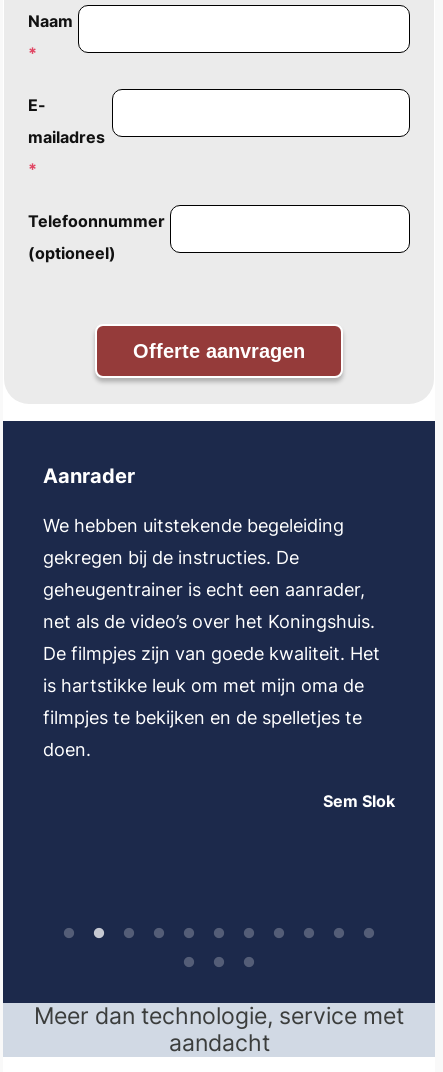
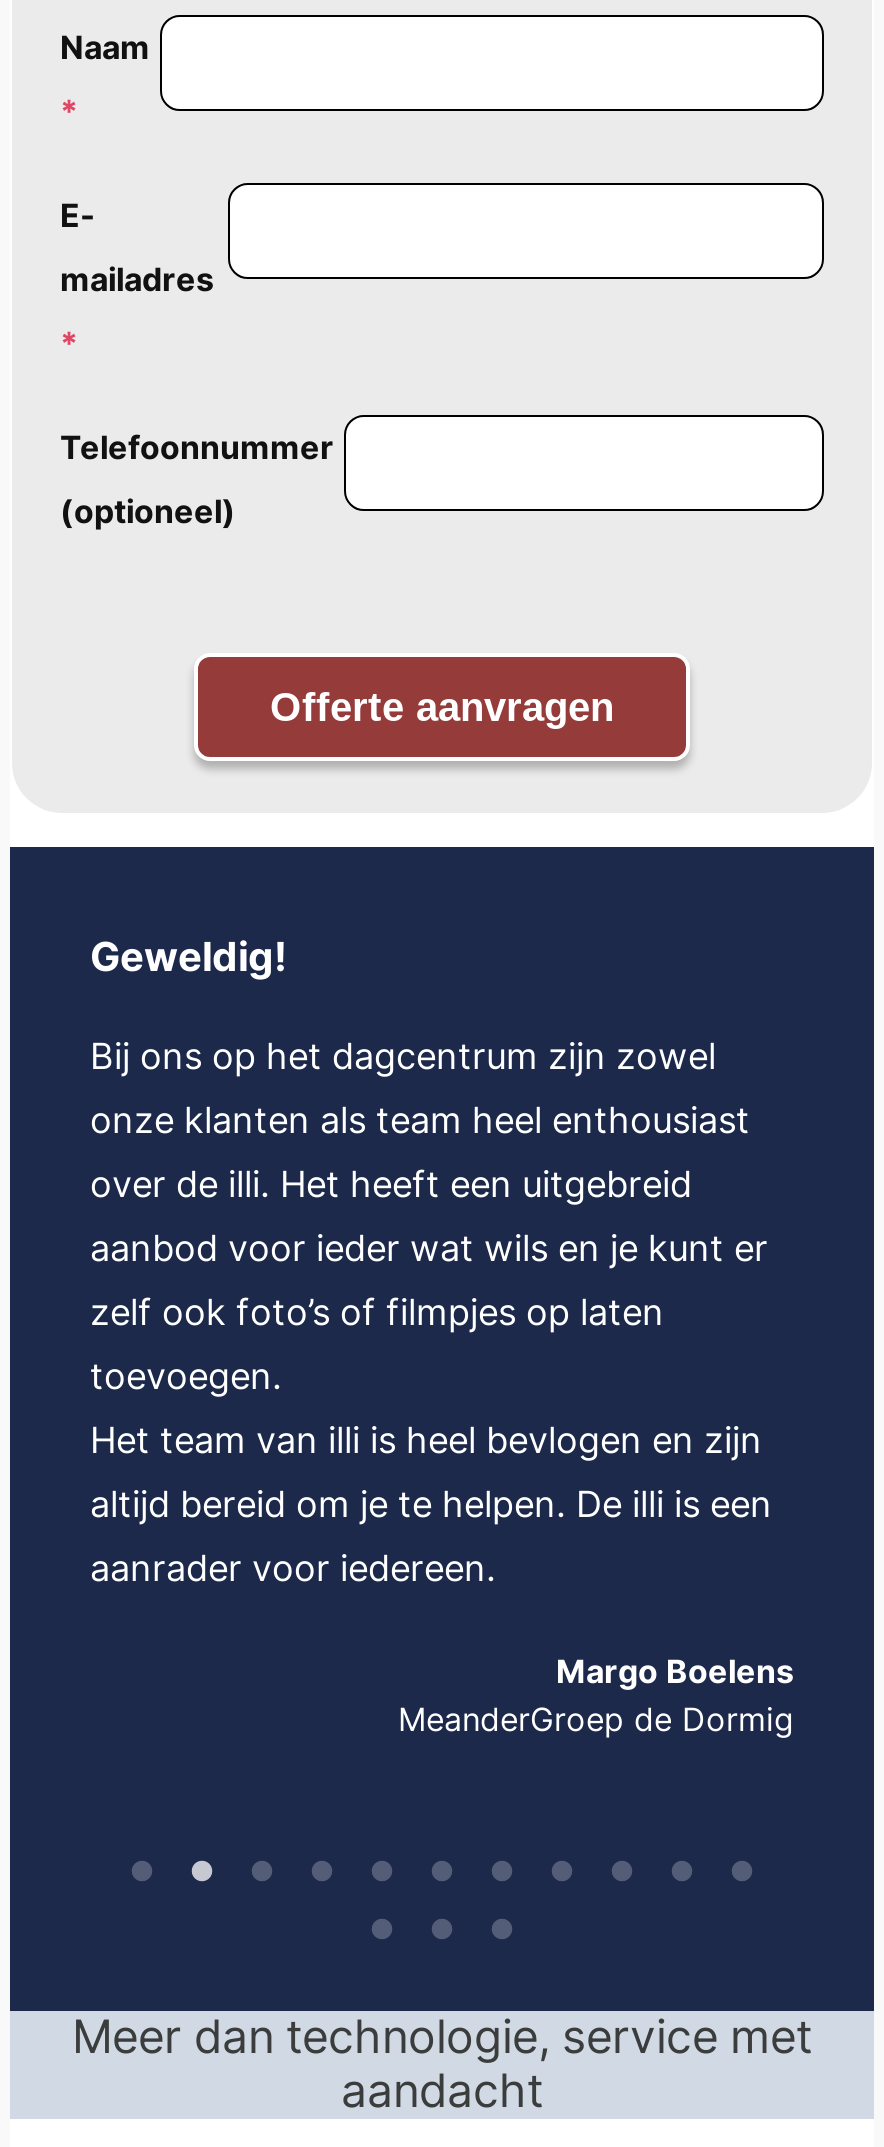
- Aanrader
- We hebben uitstekende begeleiding
- gekregen bij de instructies. De
- geheugentrainer is echt een aanrader,
- net als de video’s over het Koningshuis.
- De filmpjes zijn van goede kwaliteit. Het
- is hartstikke leuk om met mijn oma de
- filmpjes te bekijken en de spelletjes te
- doen.
- Sem Slok
+ Geweldig!
+ Bij ons op het dagcentrum zijn zowel
+ onze klanten als team heel enthousiast
+ over de illi. Het heeft een uitgebreid
+ aanbod voor ieder wat wils en je kunt er
+ zelf ook foto’s of filmpjes op laten
+ toevoegen.
+ Het team van illi is heel bevlogen en zijn
+ altijd bereid om je te helpen. De illi is een
+ aanrader voor iedereen.
+ Margo Boelens
+ MeanderGroep de Dormig
